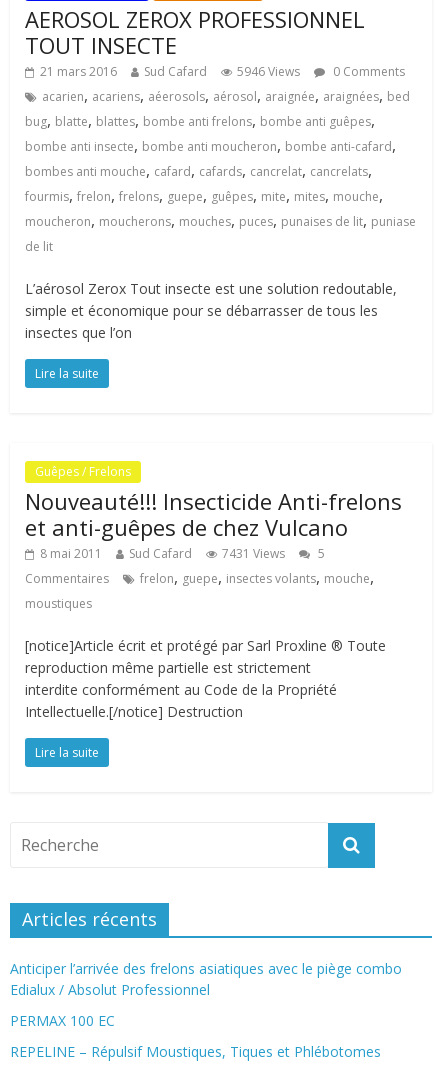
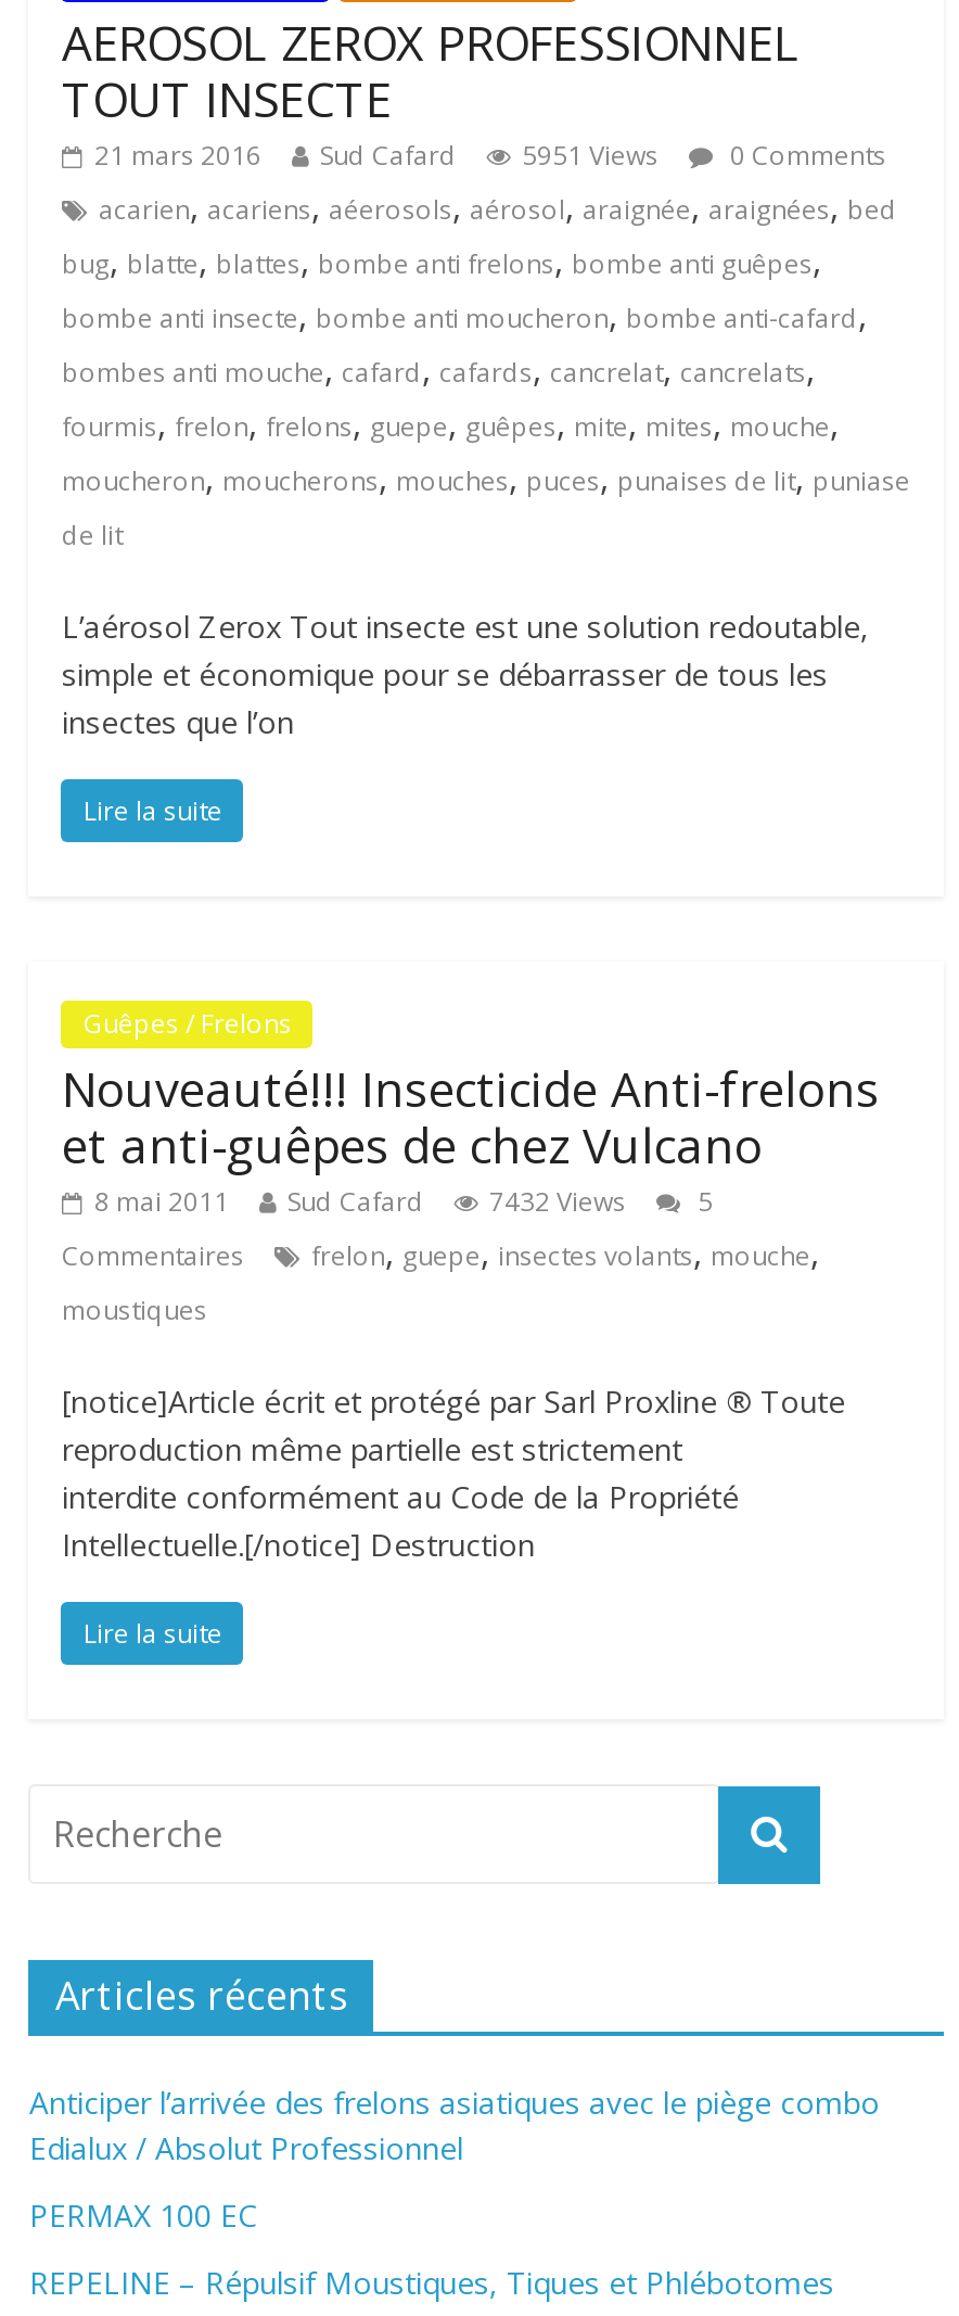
- 21 mars 2016 Sud Cafard 5946 Views 0 Comments
+ 21 mars 2016 Sud Cafard 5951 Views 0 Comments

- 8 mai 2011 Sud Cafard 7431 Views 5
+ 8 mai 2011 Sud Cafard 7432 Views 5
